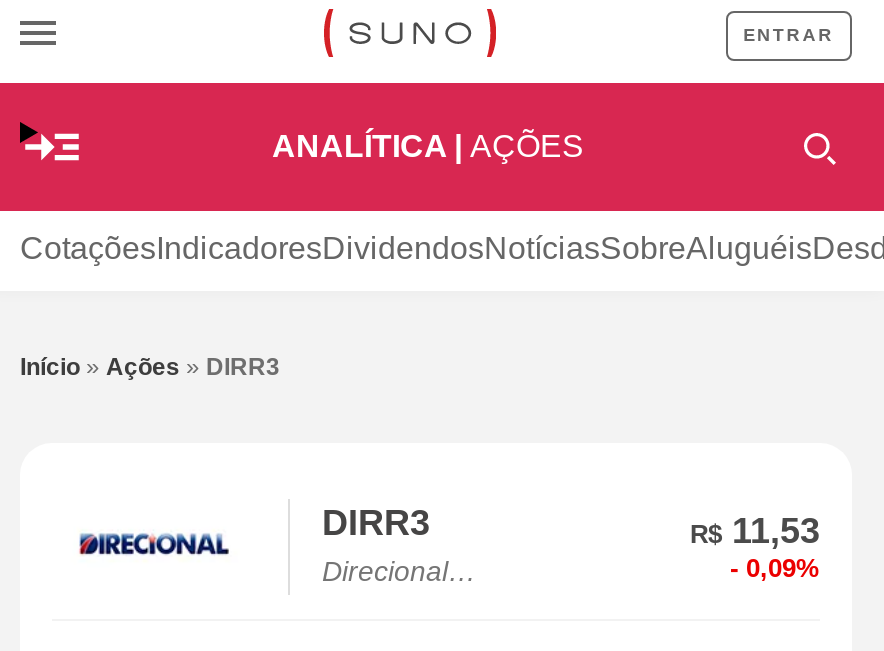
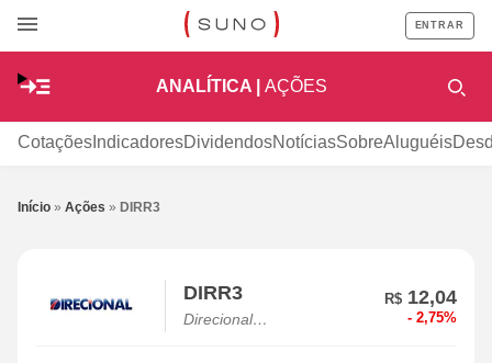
- R$11,53
- - 0,09%
+ R$12,04
+ - 2,75%
